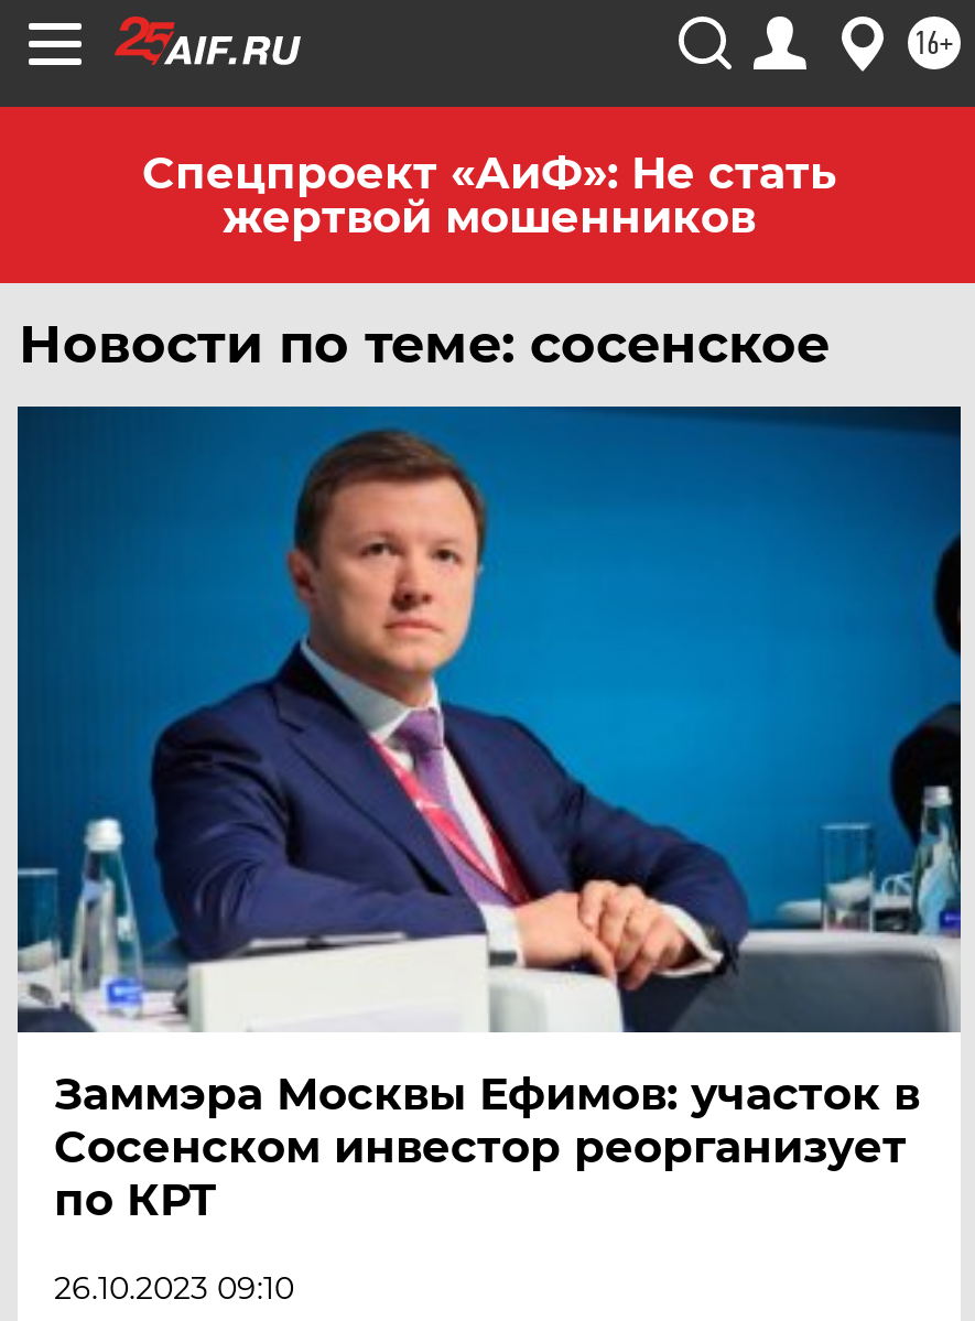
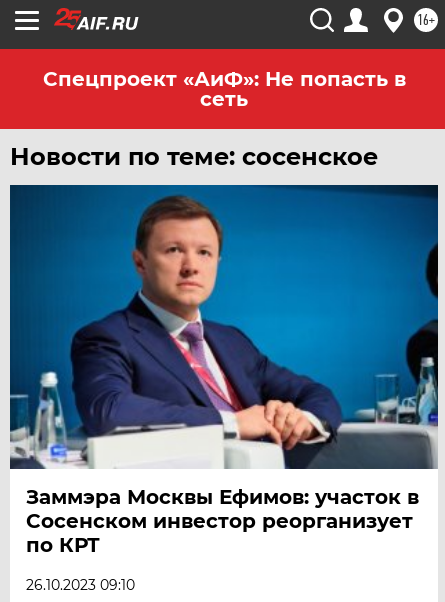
- Спецпроект «АиФ»: Не стать
- жертвой мошенников
+ Спецпроект «АиФ»: Не попасть в
+ сеть
